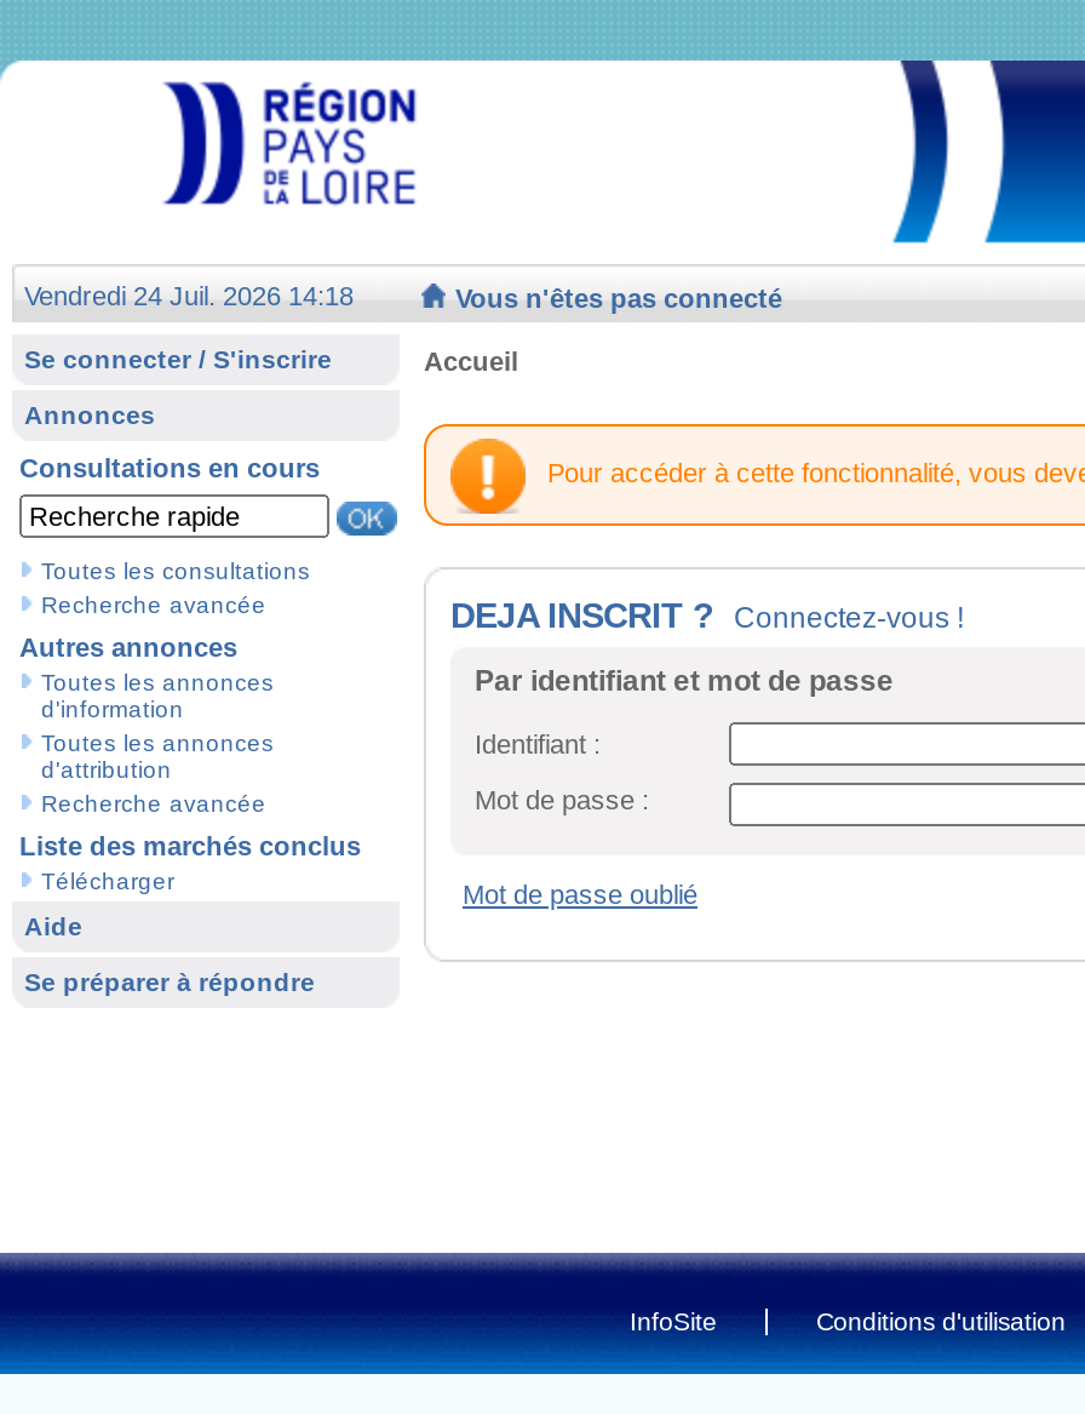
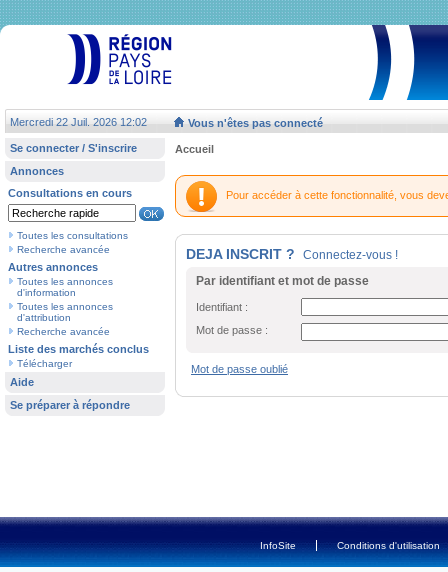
- Vendredi 24 Juil. 2026 14:18
+ Mercredi 22 Juil. 2026 12:02
